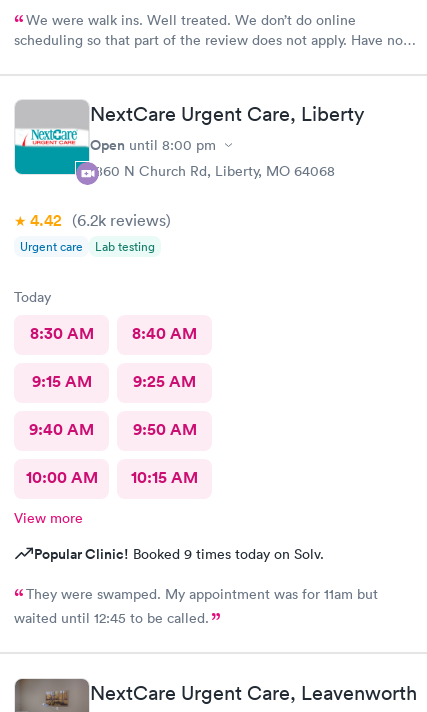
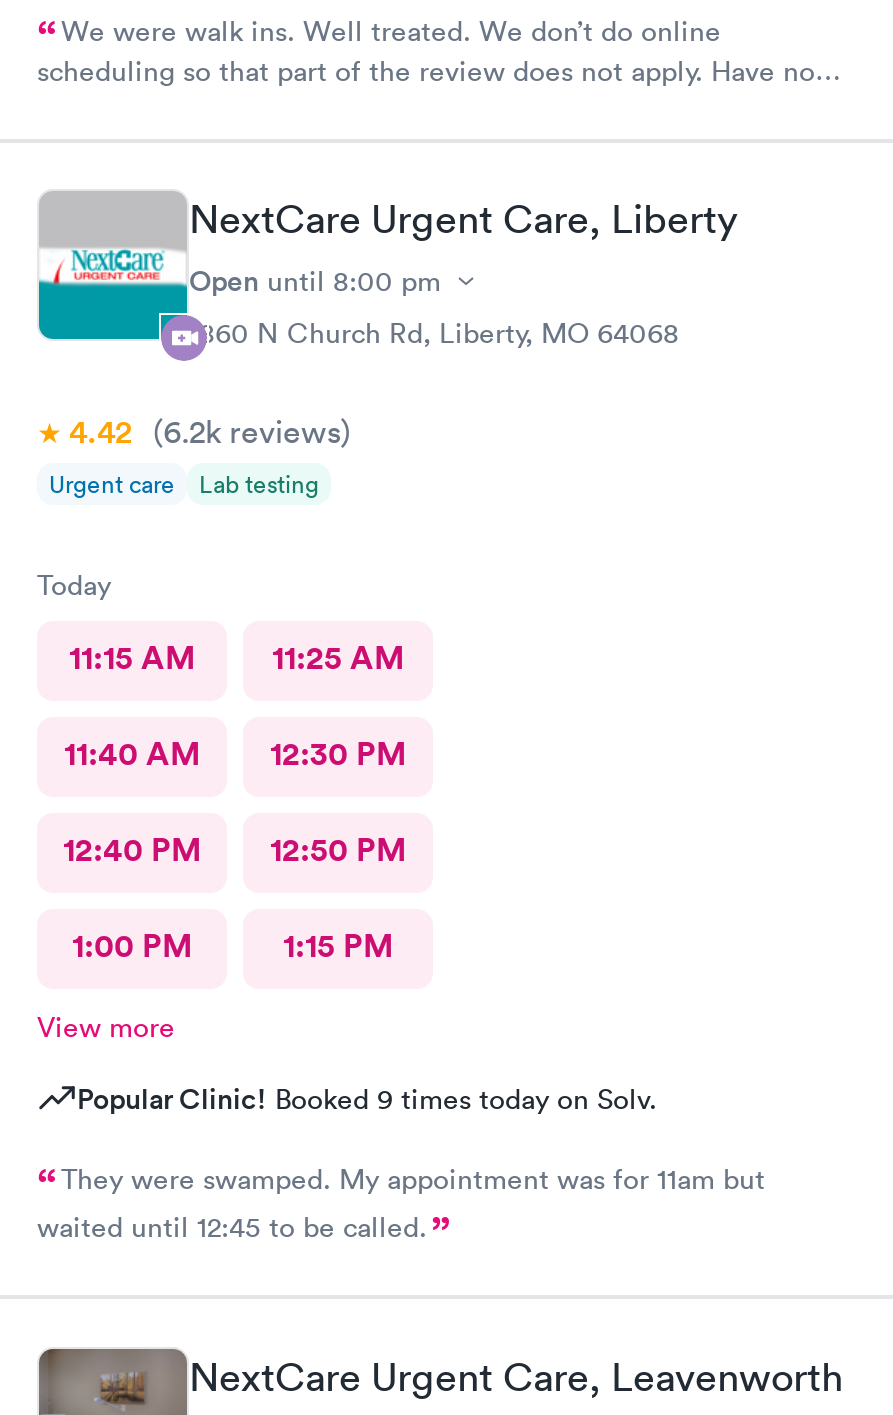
- 8:30 AM
- 8:40 AM
+ 11:15 AM
+ 11:25 AM

- 9:15 AM
- 9:25 AM
+ 11:40 AM
+ 12:30 PM

- 9:40 AM
- 9:50 AM
+ 12:40 PM
+ 12:50 PM

- 10:00 AM
- 10:15 AM
+ 1:00 PM
+ 1:15 PM
